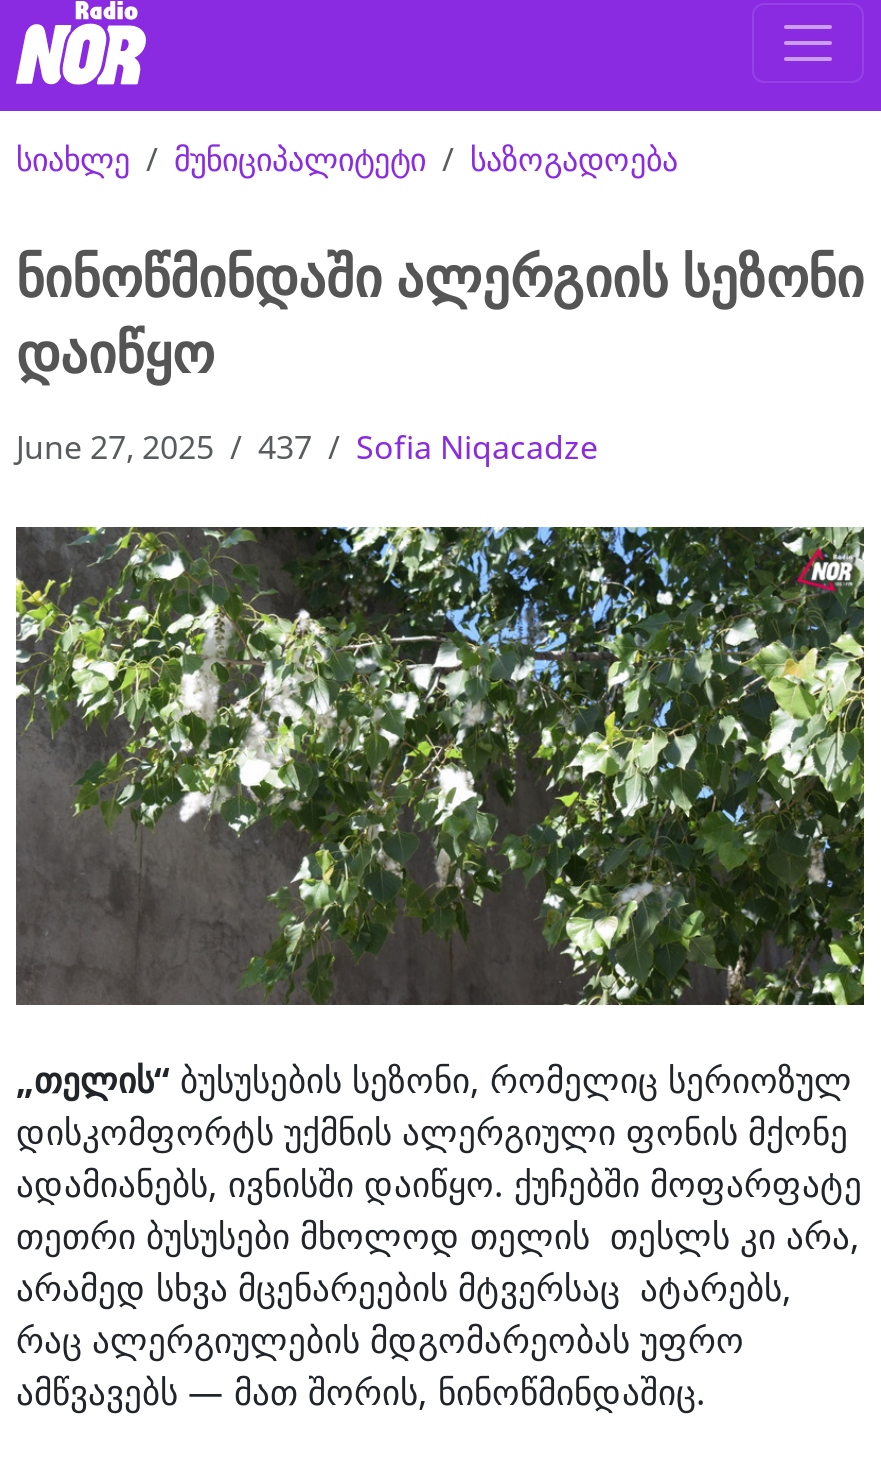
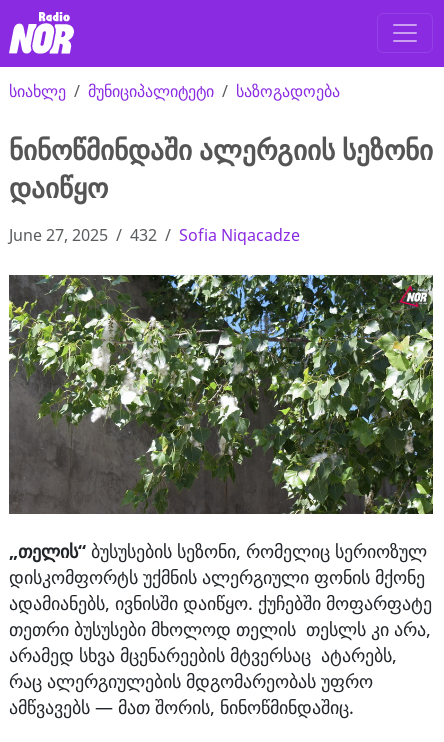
- June 27, 2025 437 Sofia Niqacadze
+ June 27, 2025 432 Sofia Niqacadze
